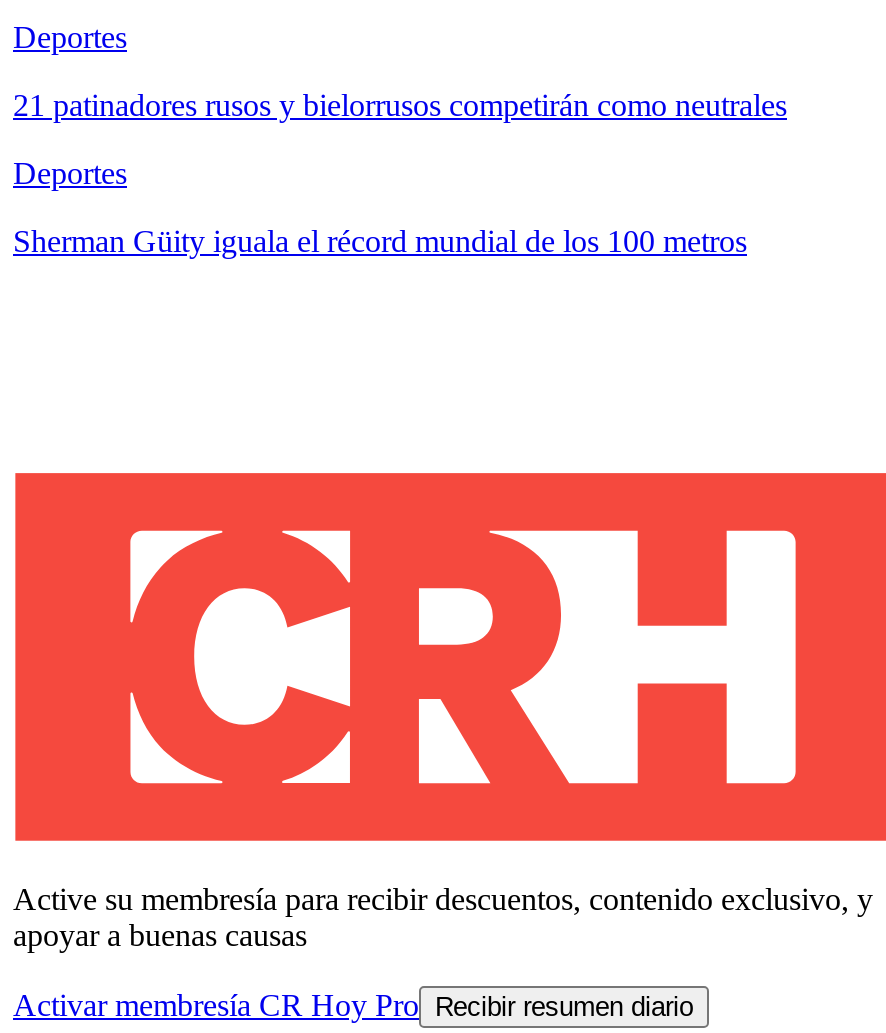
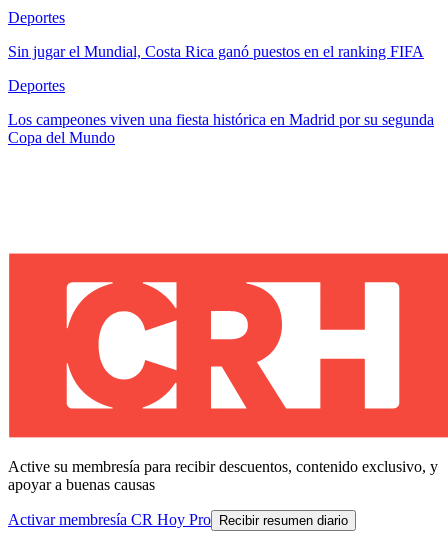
- 21 patinadores rusos y bielorrusos competirán como neutrales
+ Sin jugar el Mundial, Costa Rica ganó puestos en el ranking FIFA

- Sherman Güity iguala el récord mundial de los 100 metros
+ Los campeones viven una fiesta histórica en Madrid por su segunda
+ Copa del Mundo
